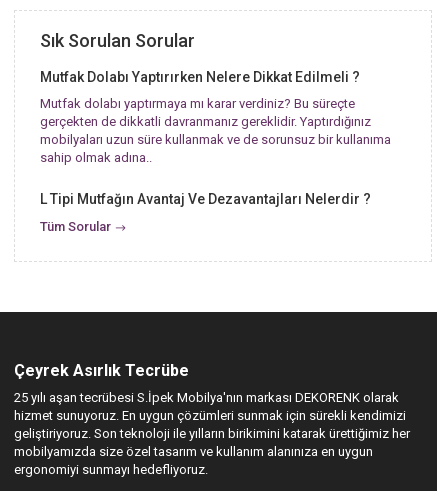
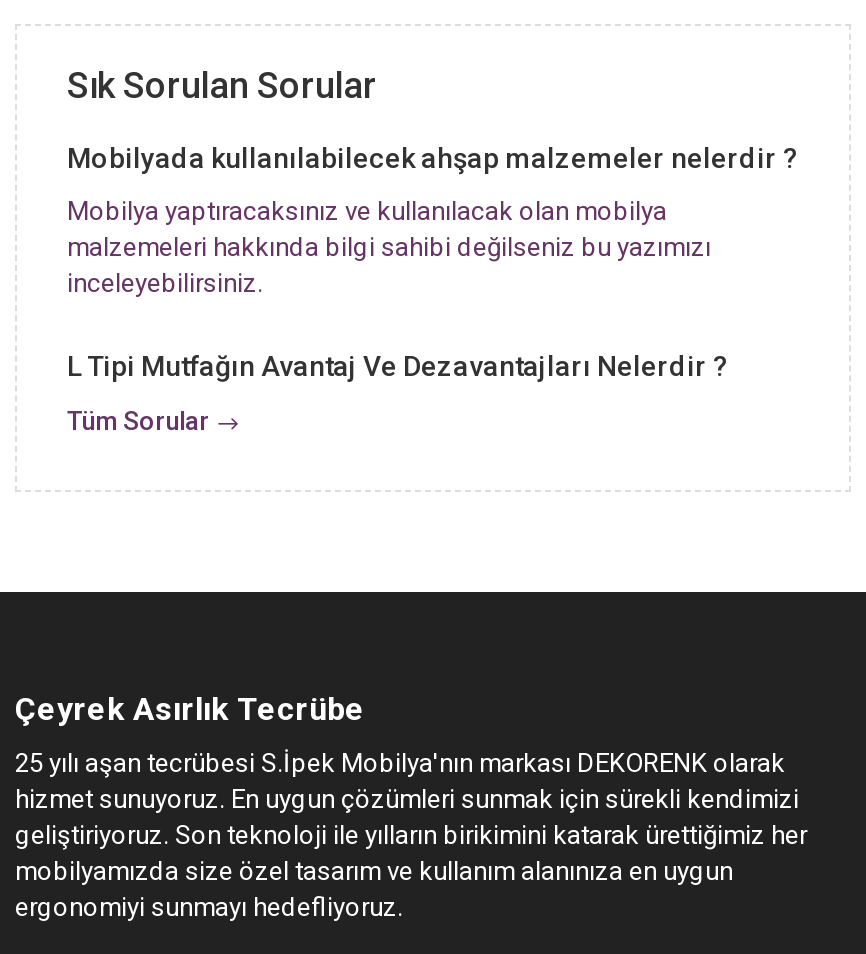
- Mutfak Dolabı Yaptırırken Nelere Dikkat Edilmeli ?
+ Mobilyada kullanılabilecek ahşap malzemeler nelerdir ?

- Mutfak dolabı yaptırmaya mı karar verdiniz? Bu süreçte
- gerçekten de dikkatli davranmanız gereklidir. Yaptırdığınız
- mobilyaları uzun süre kullanmak ve de sorunsuz bir kullanıma
- sahip olmak adına..
+ Mobilya yaptıracaksınız ve kullanılacak olan mobilya
+ malzemeleri hakkında bilgi sahibi değilseniz bu yazımızı
+ inceleyebilirsiniz.
